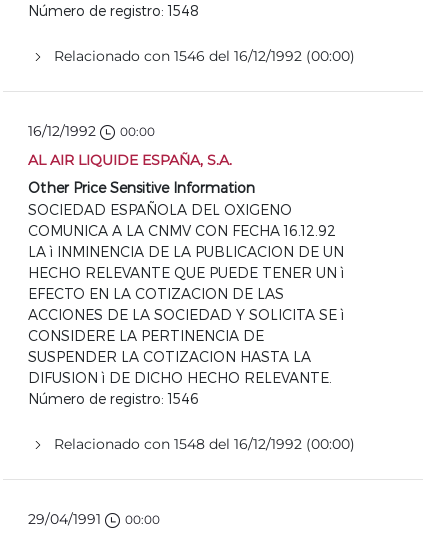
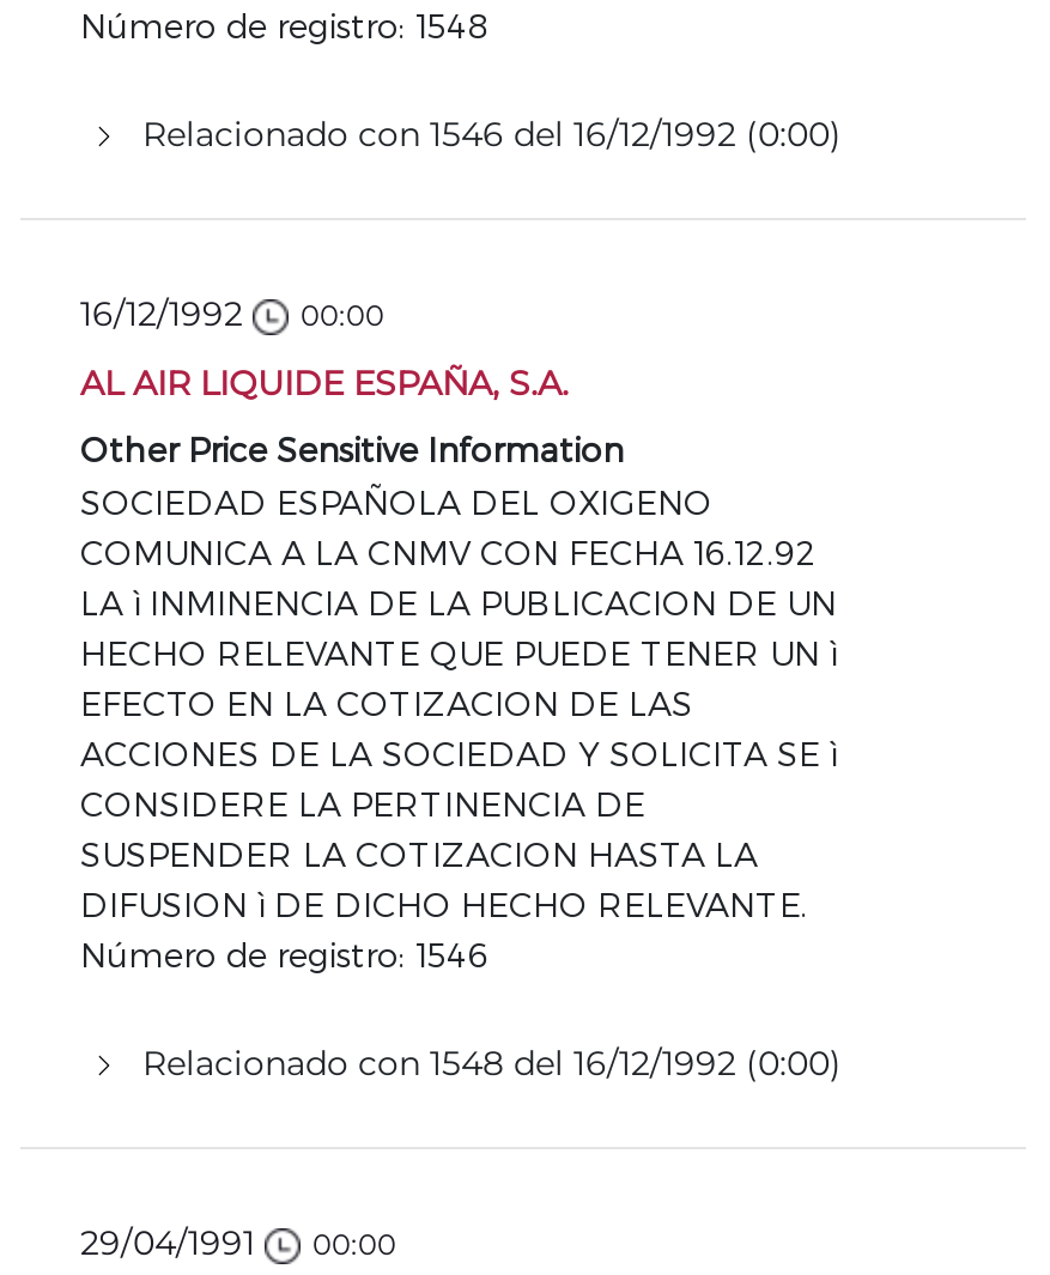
- Relacionado con 1546 del 16/12/1992 (00:00)
+ Relacionado con 1546 del 16/12/1992 (0:00)

- Relacionado con 1548 del 16/12/1992 (00:00)
+ Relacionado con 1548 del 16/12/1992 (0:00)
